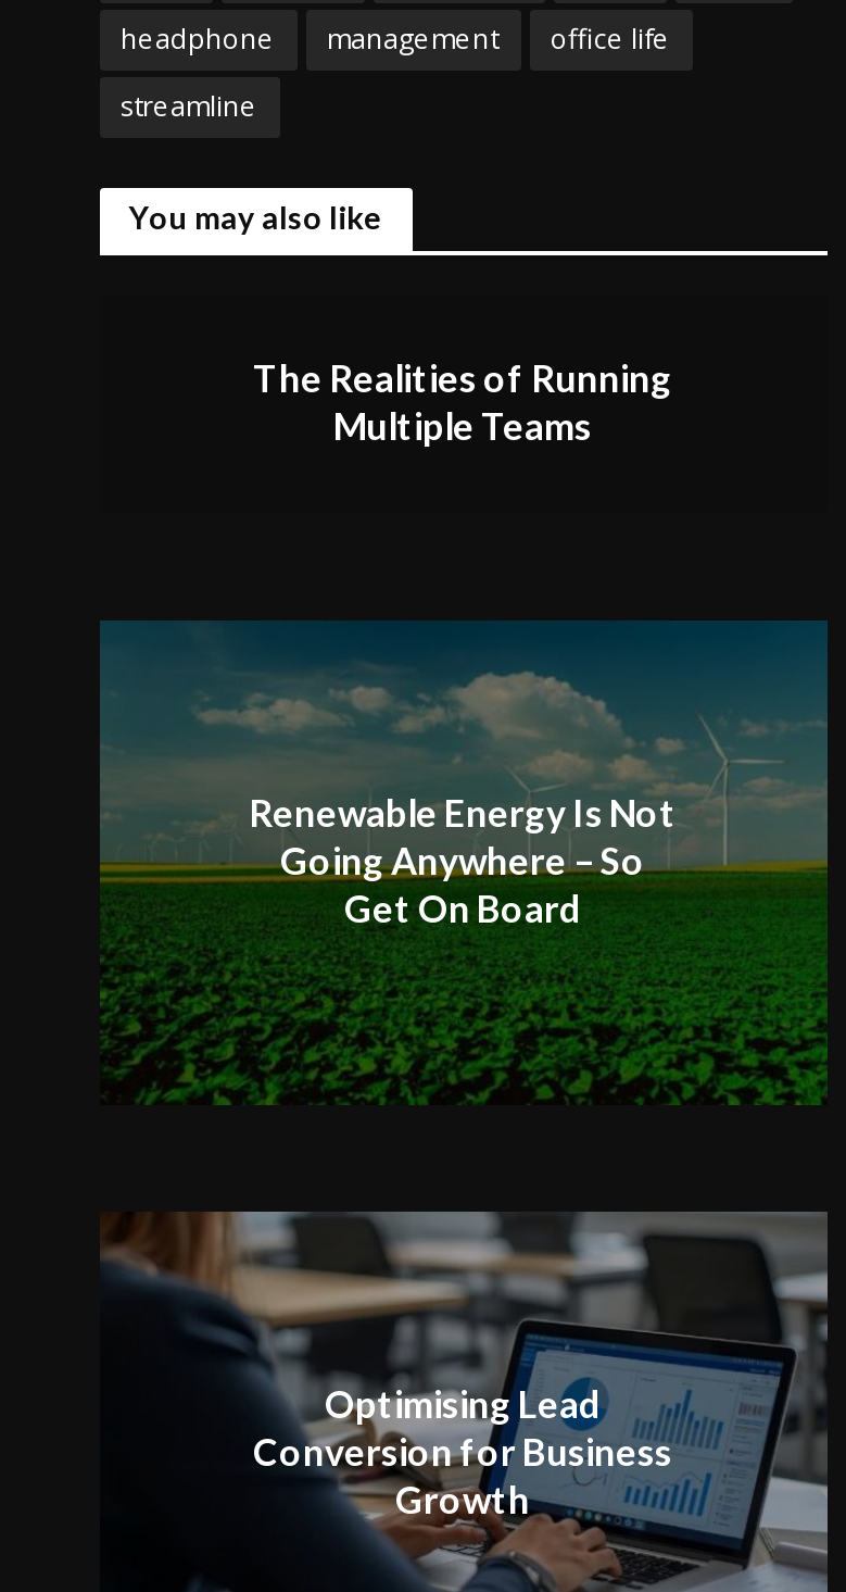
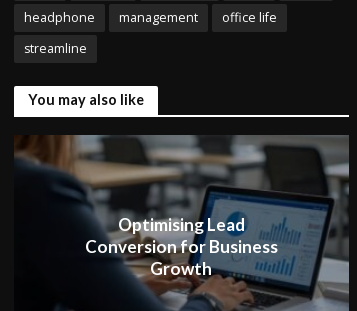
- The Realities of Running
- Multiple Teams

- [image]
- Renewable Energy Is Not
- Going Anywhere – So
- Get On Board
